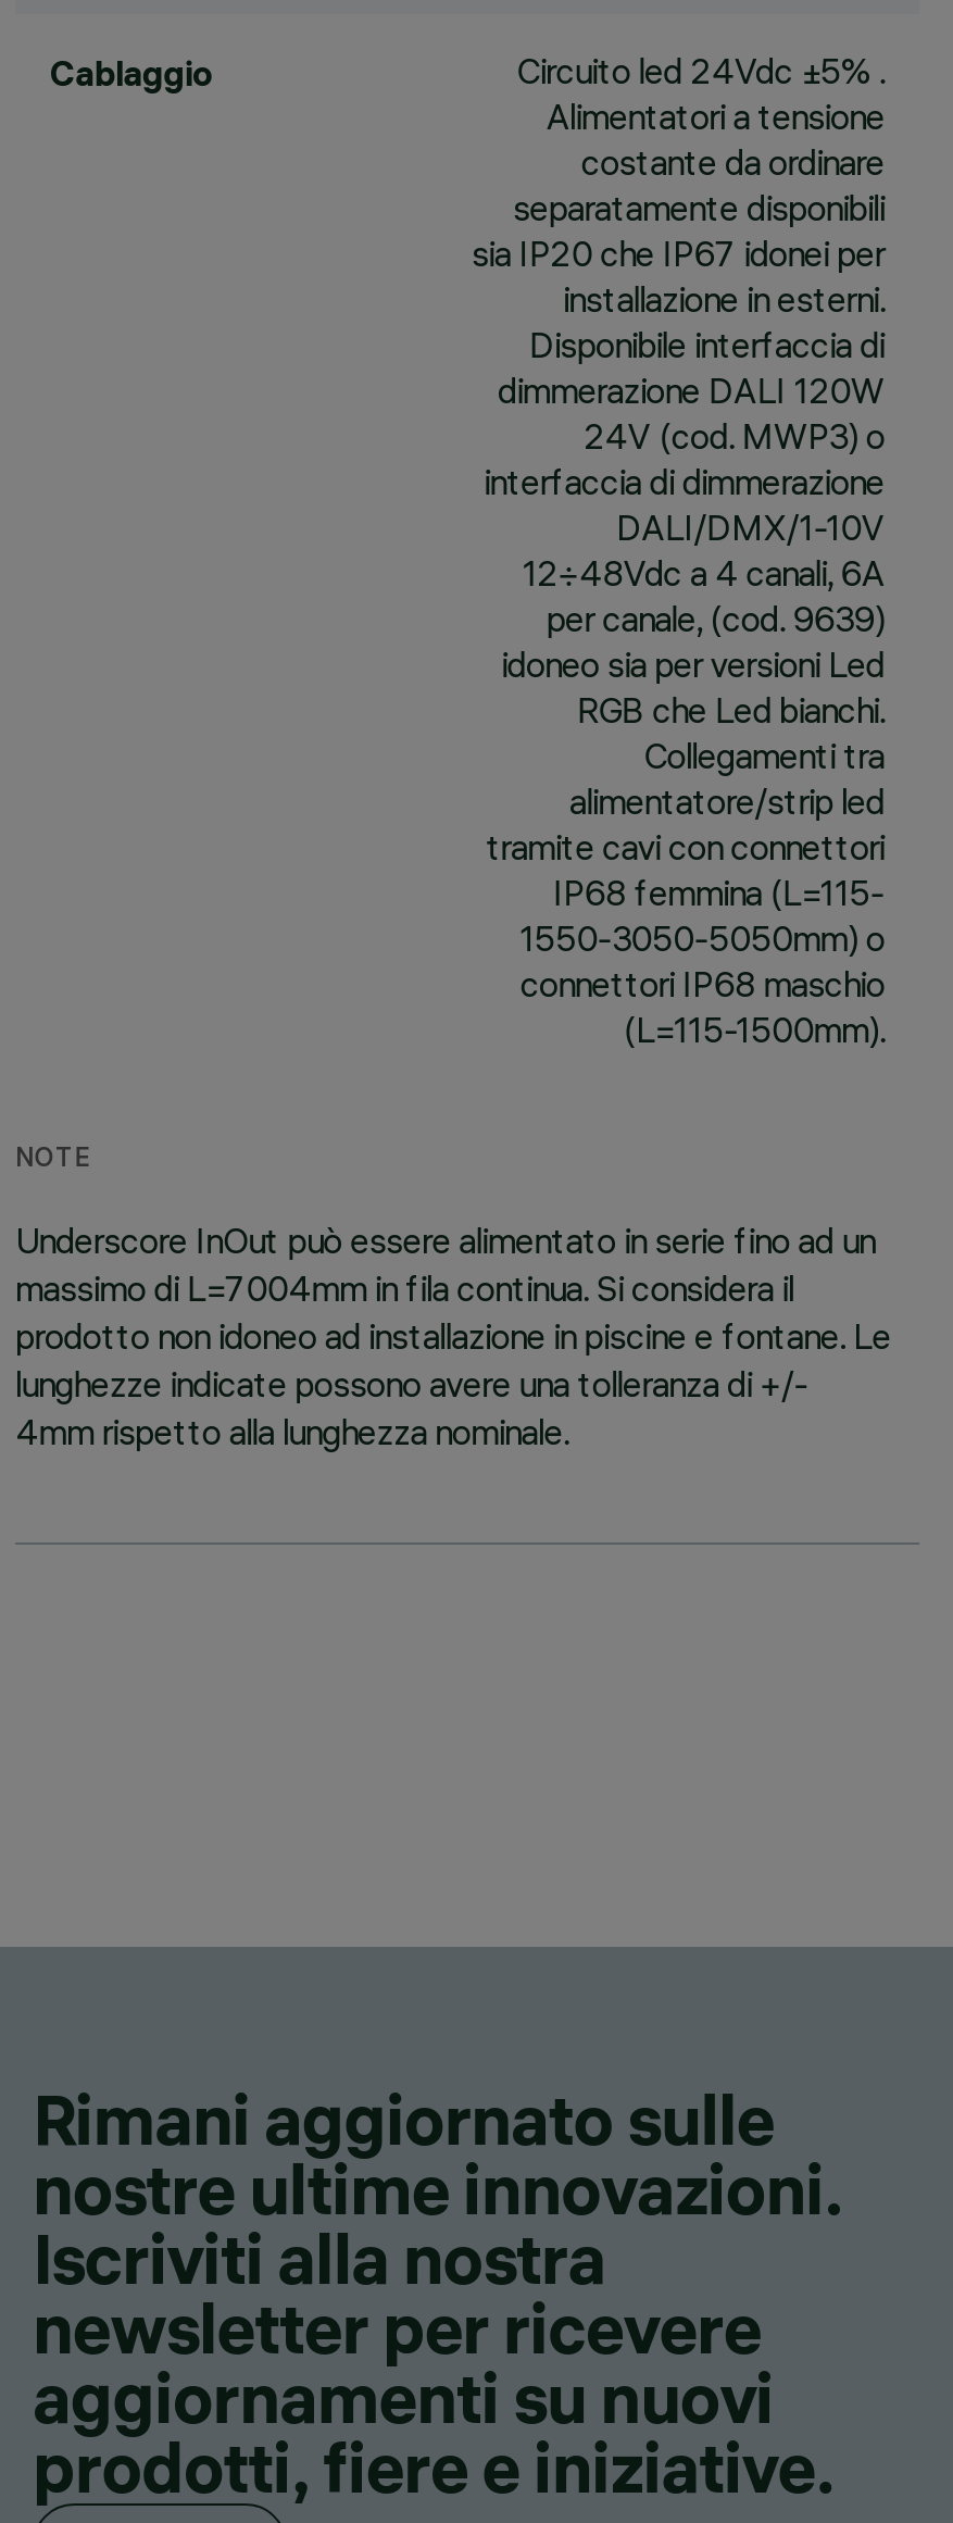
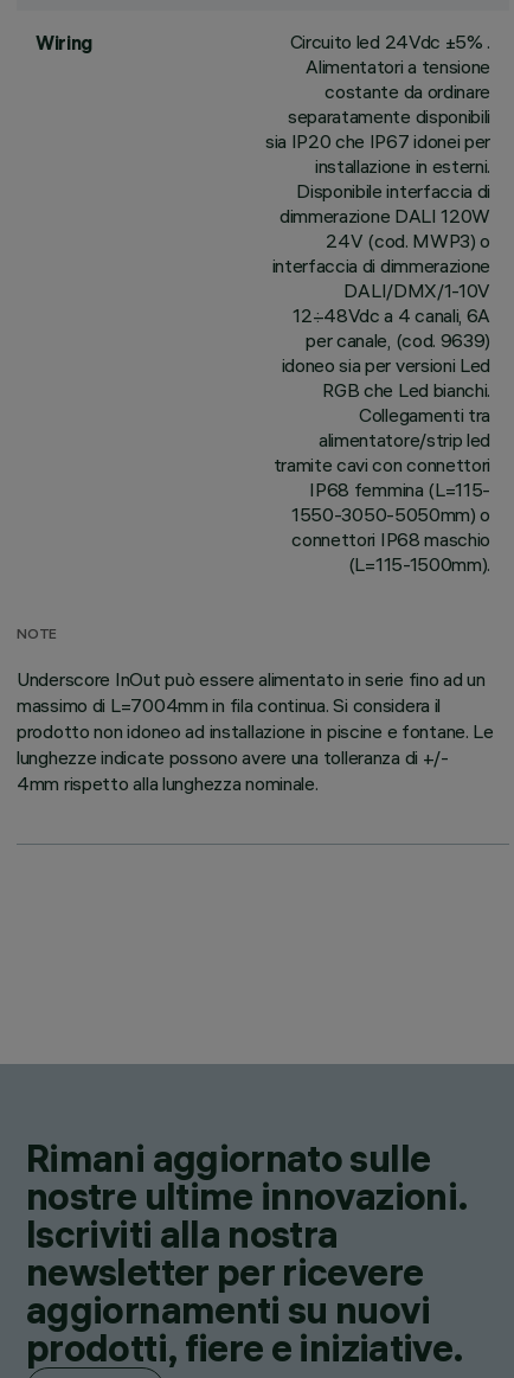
- Cablaggio
+ Wiring
